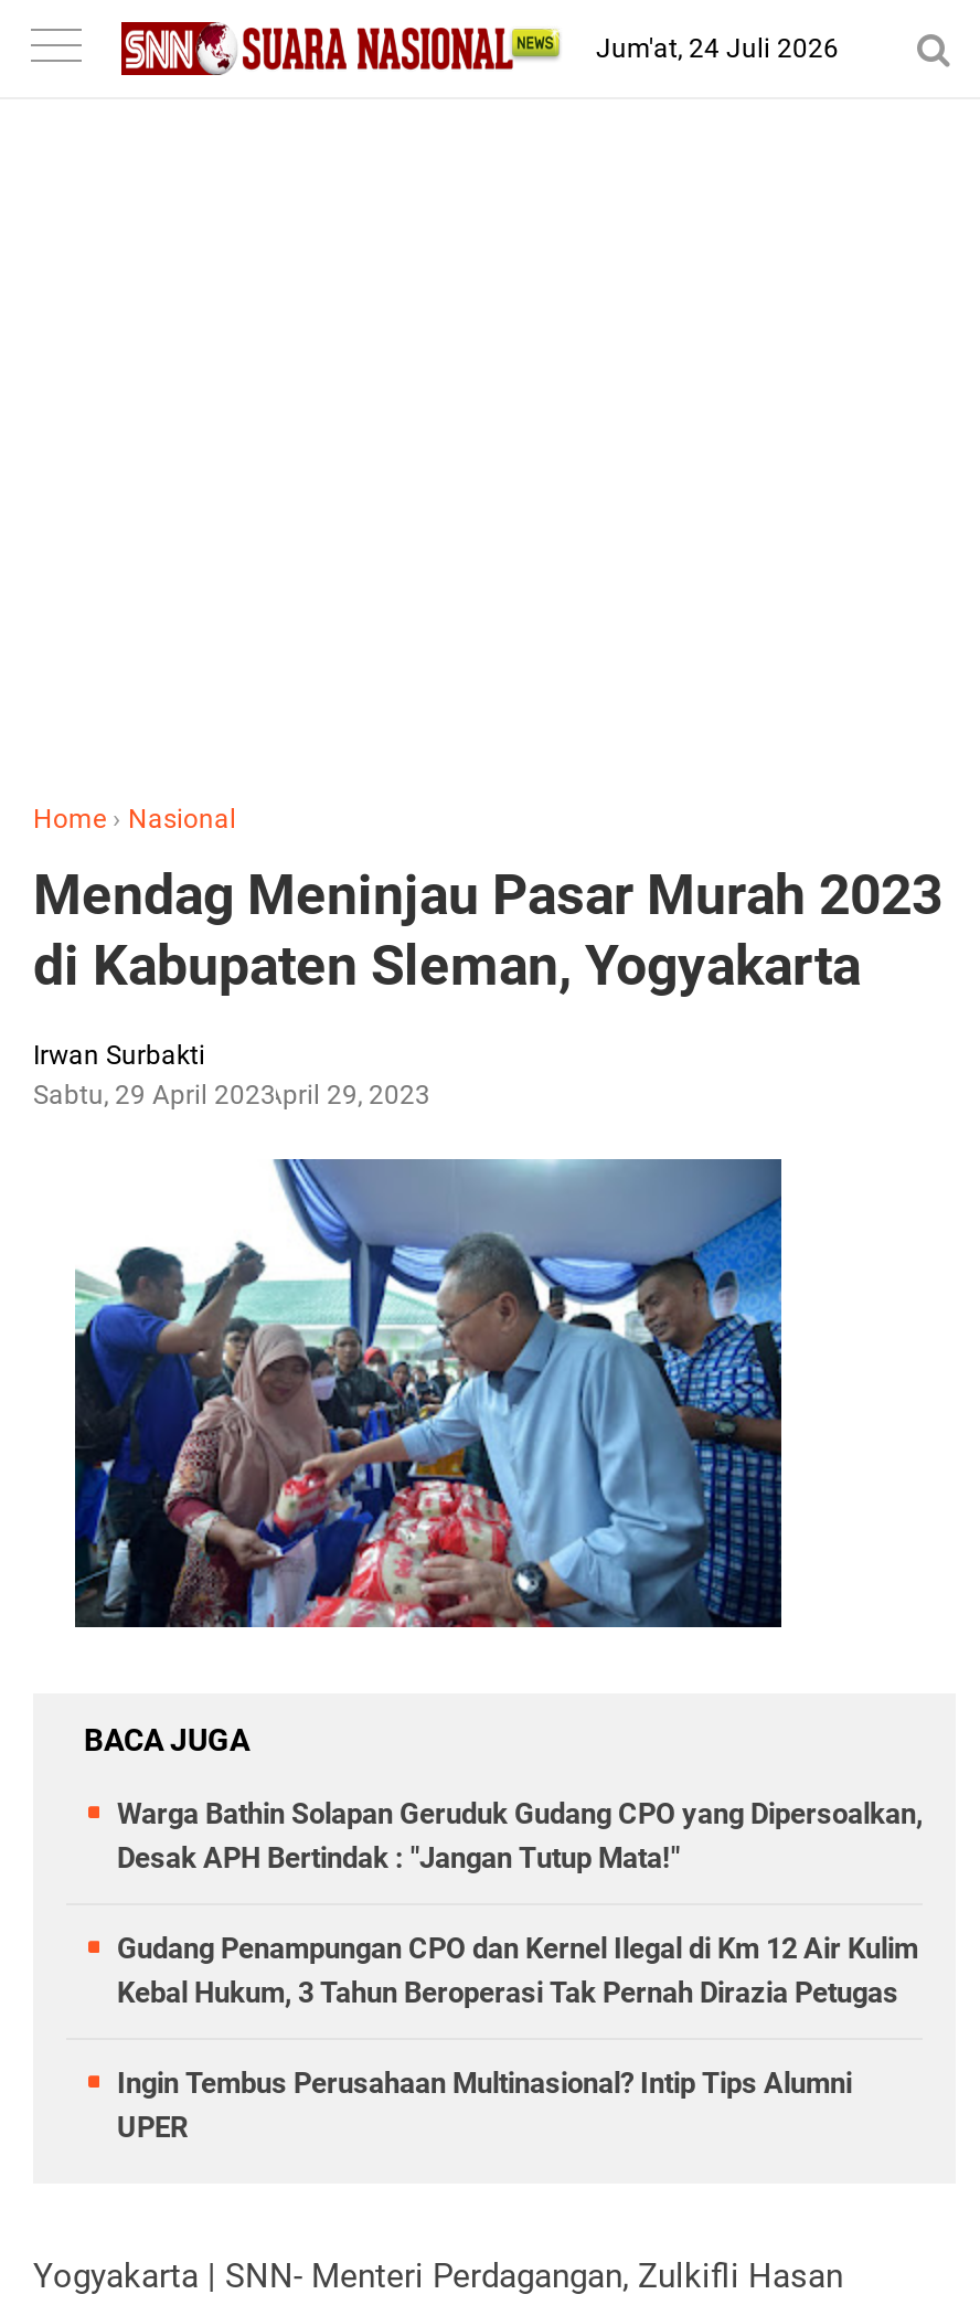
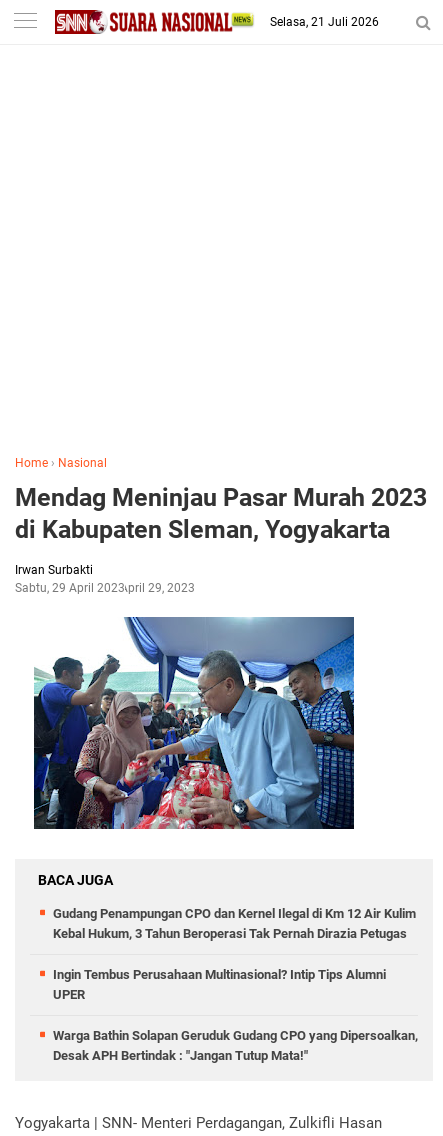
- Jum'at, 24 Juli 2026
+ Selasa, 21 Juli 2026

moved down: Warga Bathin Solapan Geruduk Gudang CPO yang Dipersoalkan, | Desak APH Bertindak : "Jangan Tutup Mata!"
